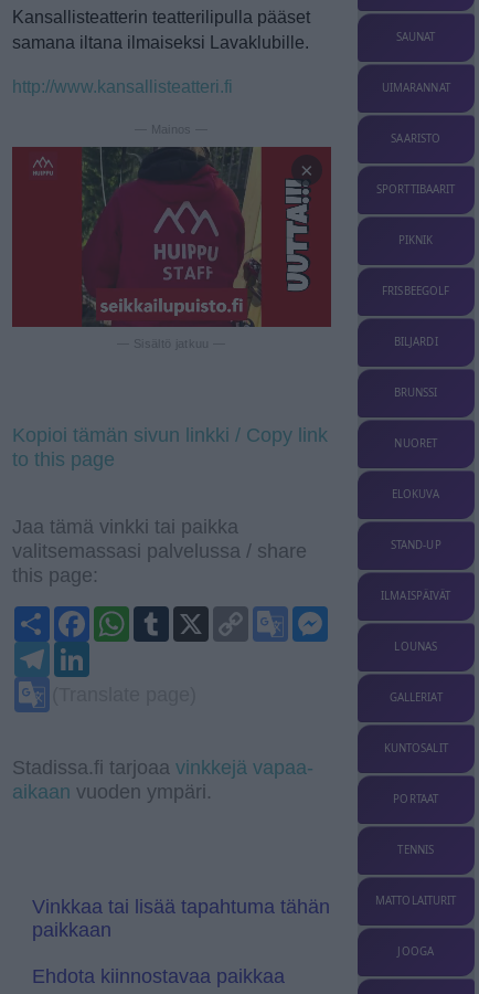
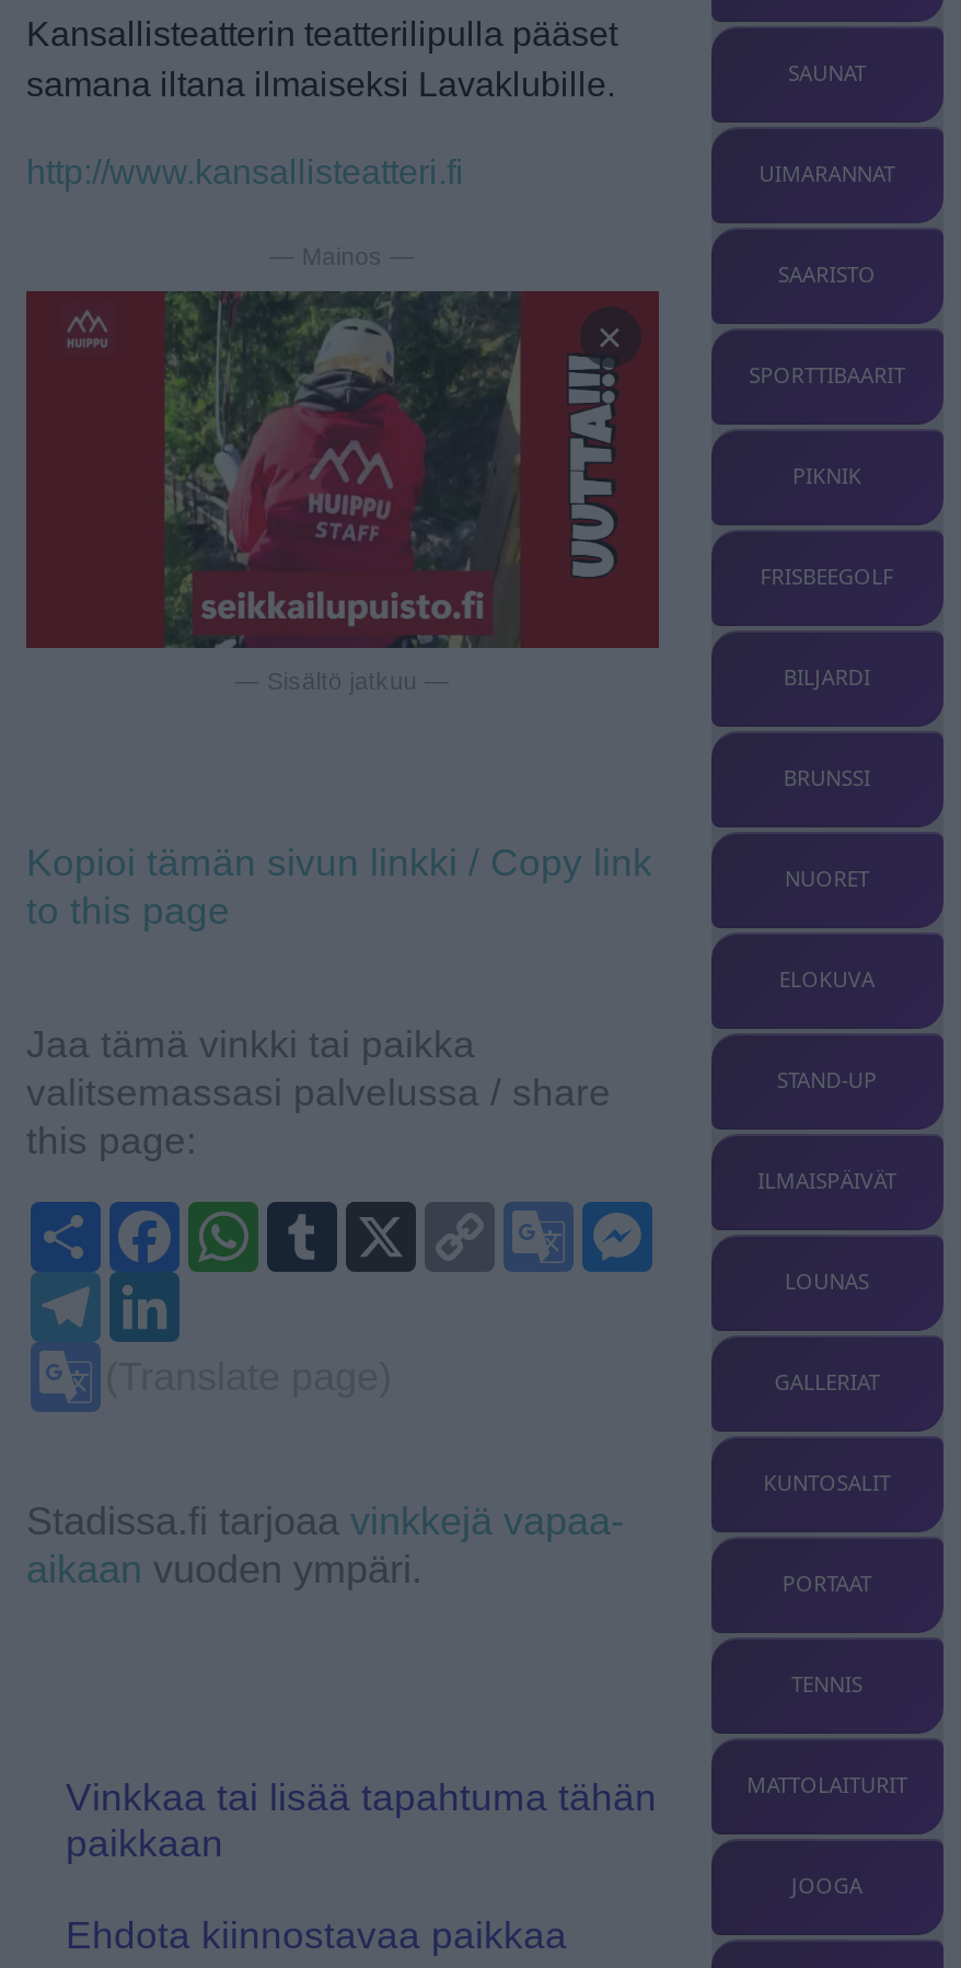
- [image]
+ [image]
